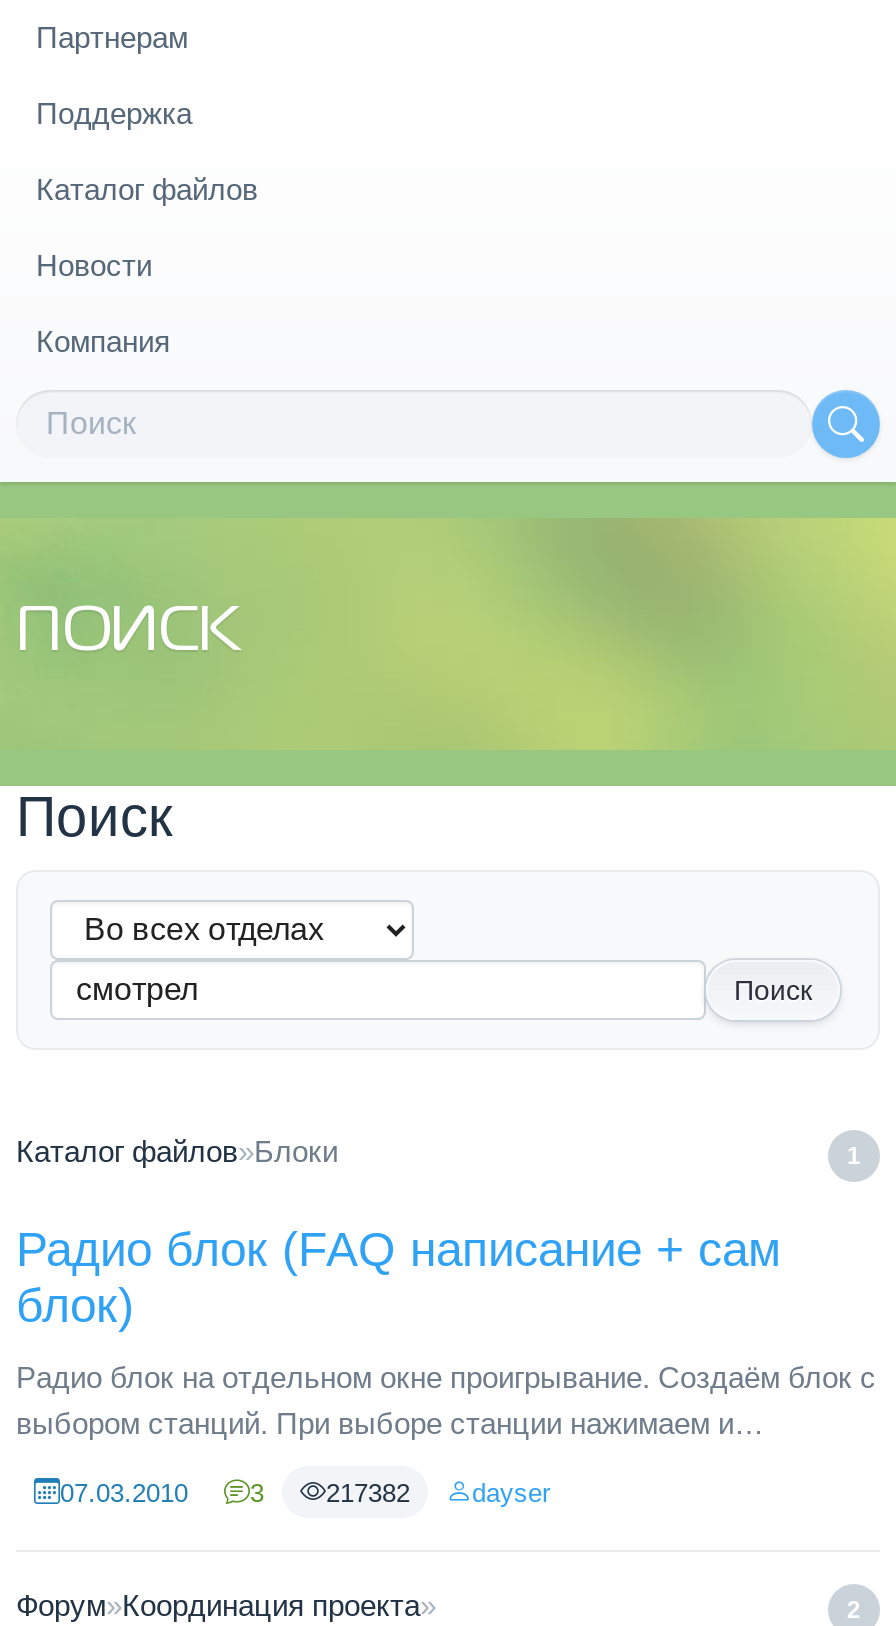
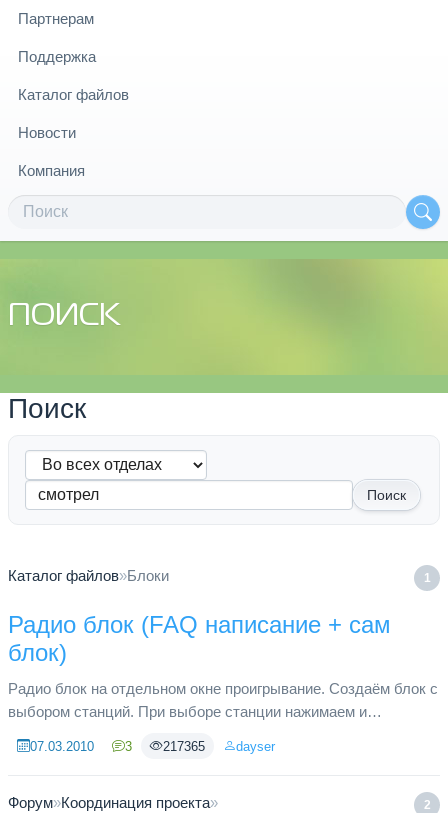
- 217382
+ 217365
